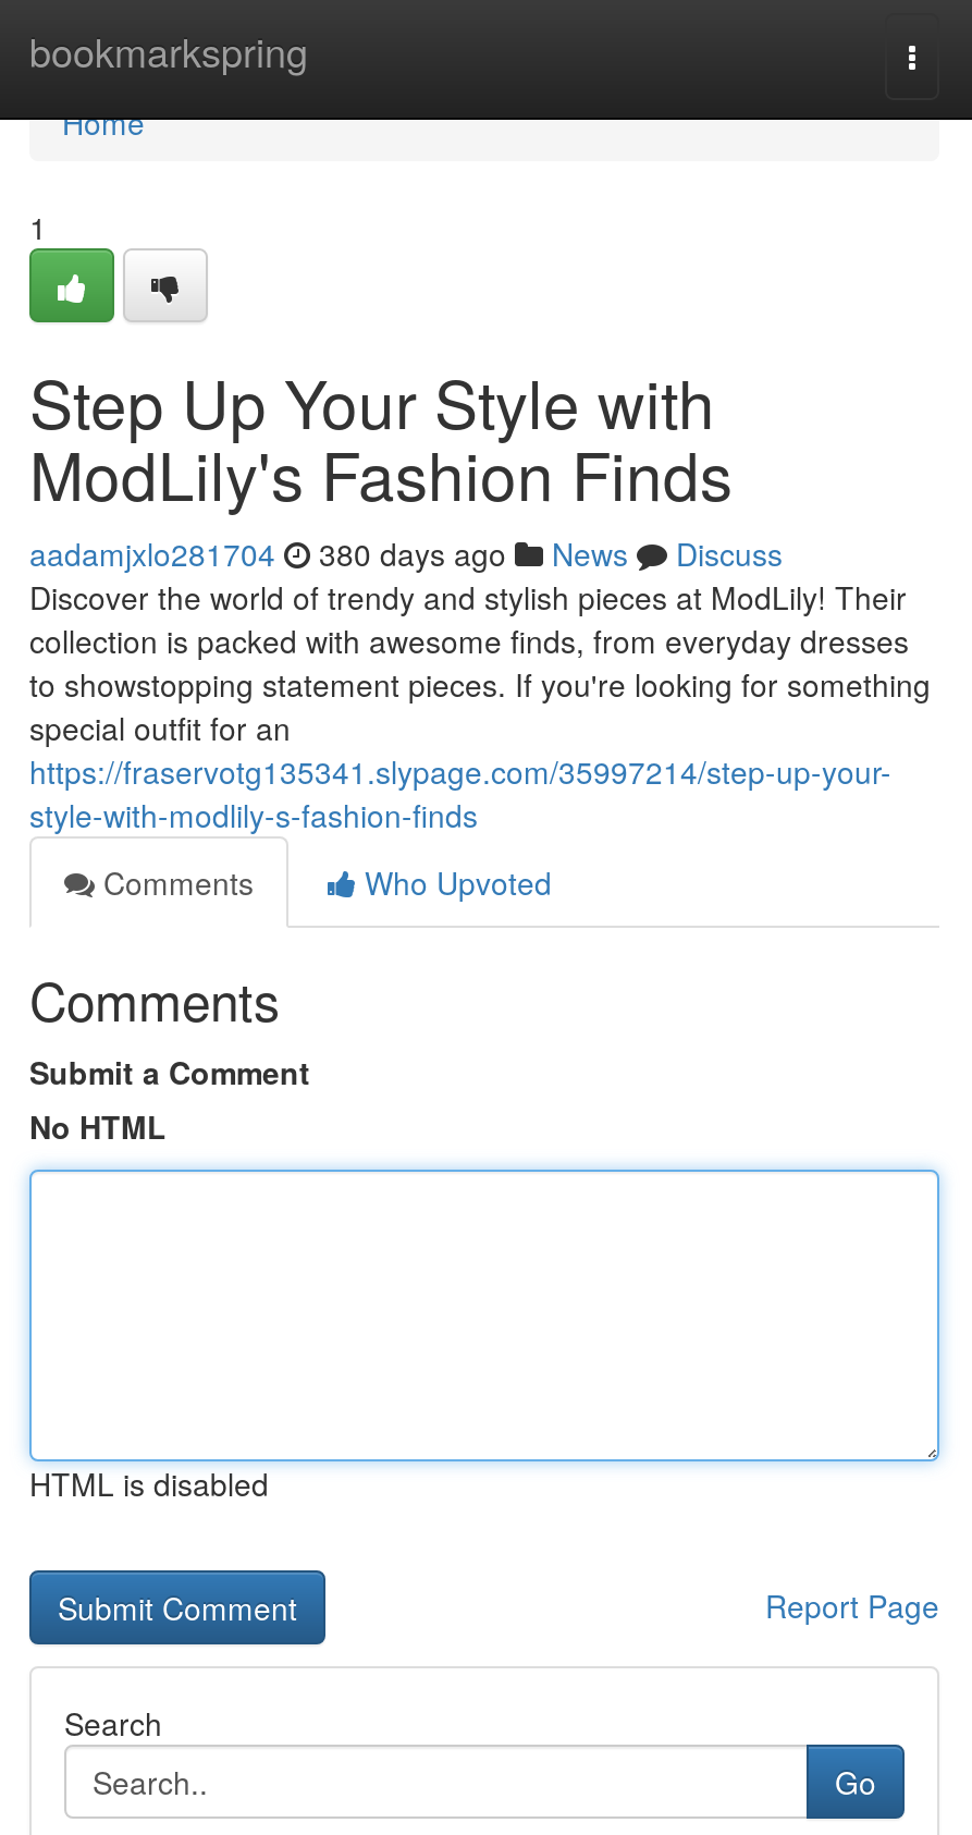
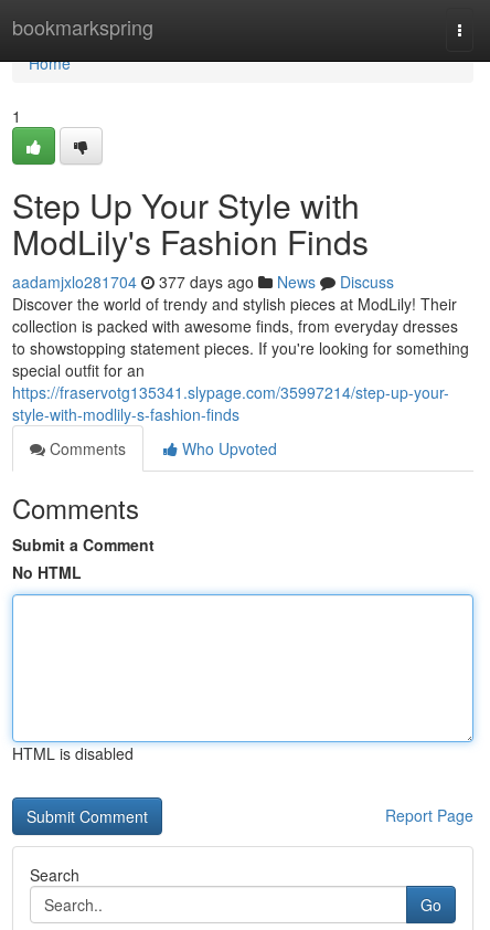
- aadamjxlo281704 380 days ago News Discuss
+ aadamjxlo281704 377 days ago News Discuss
